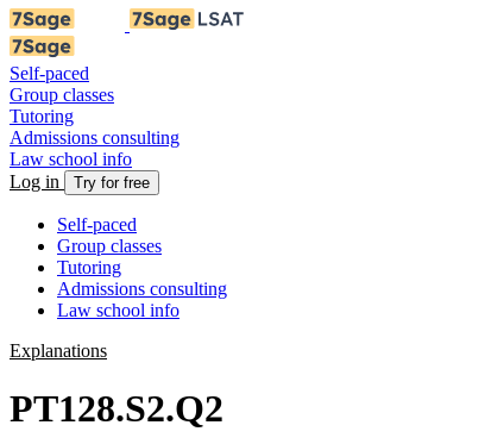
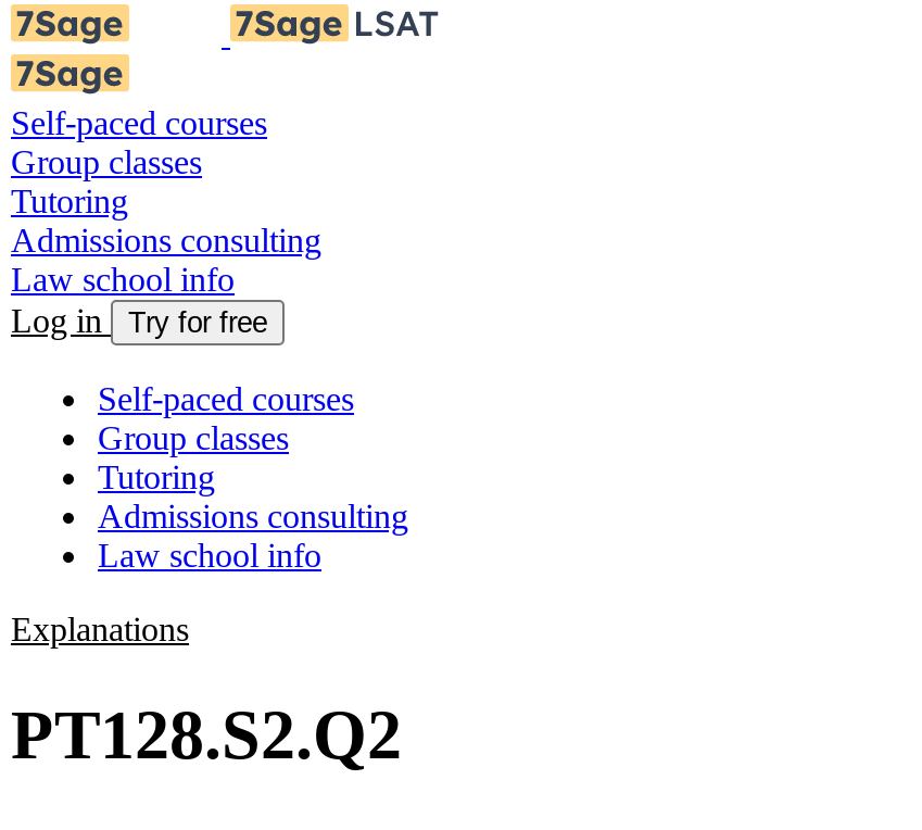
- Self-paced
+ Self-paced courses

- Self-paced
+ Self-paced courses
